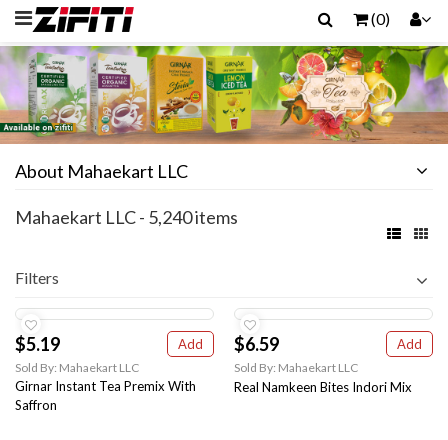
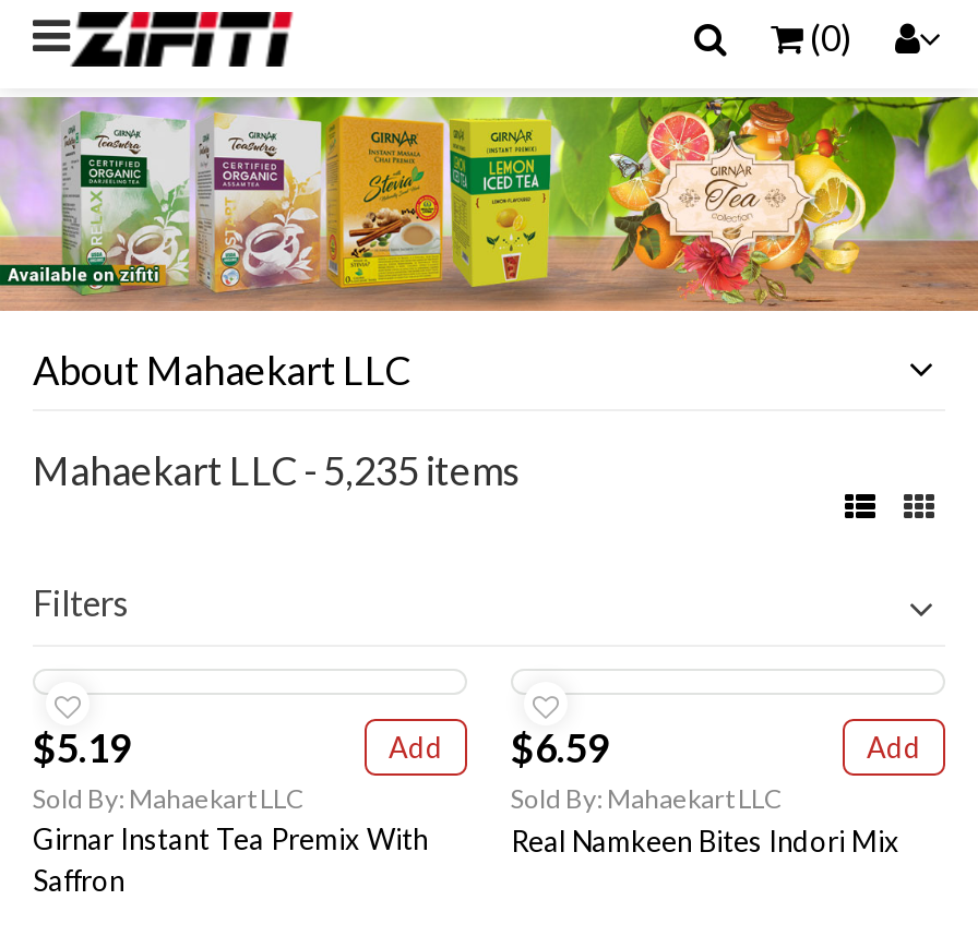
- Mahaekart LLC - 5,240 items
+ Mahaekart LLC - 5,235 items
